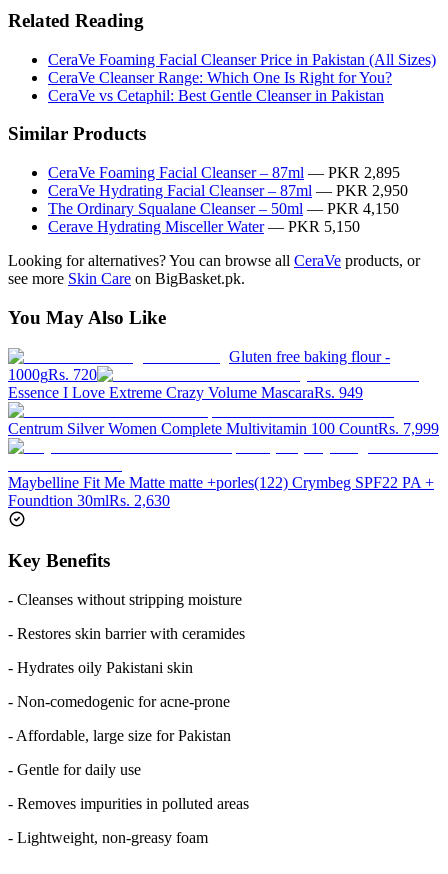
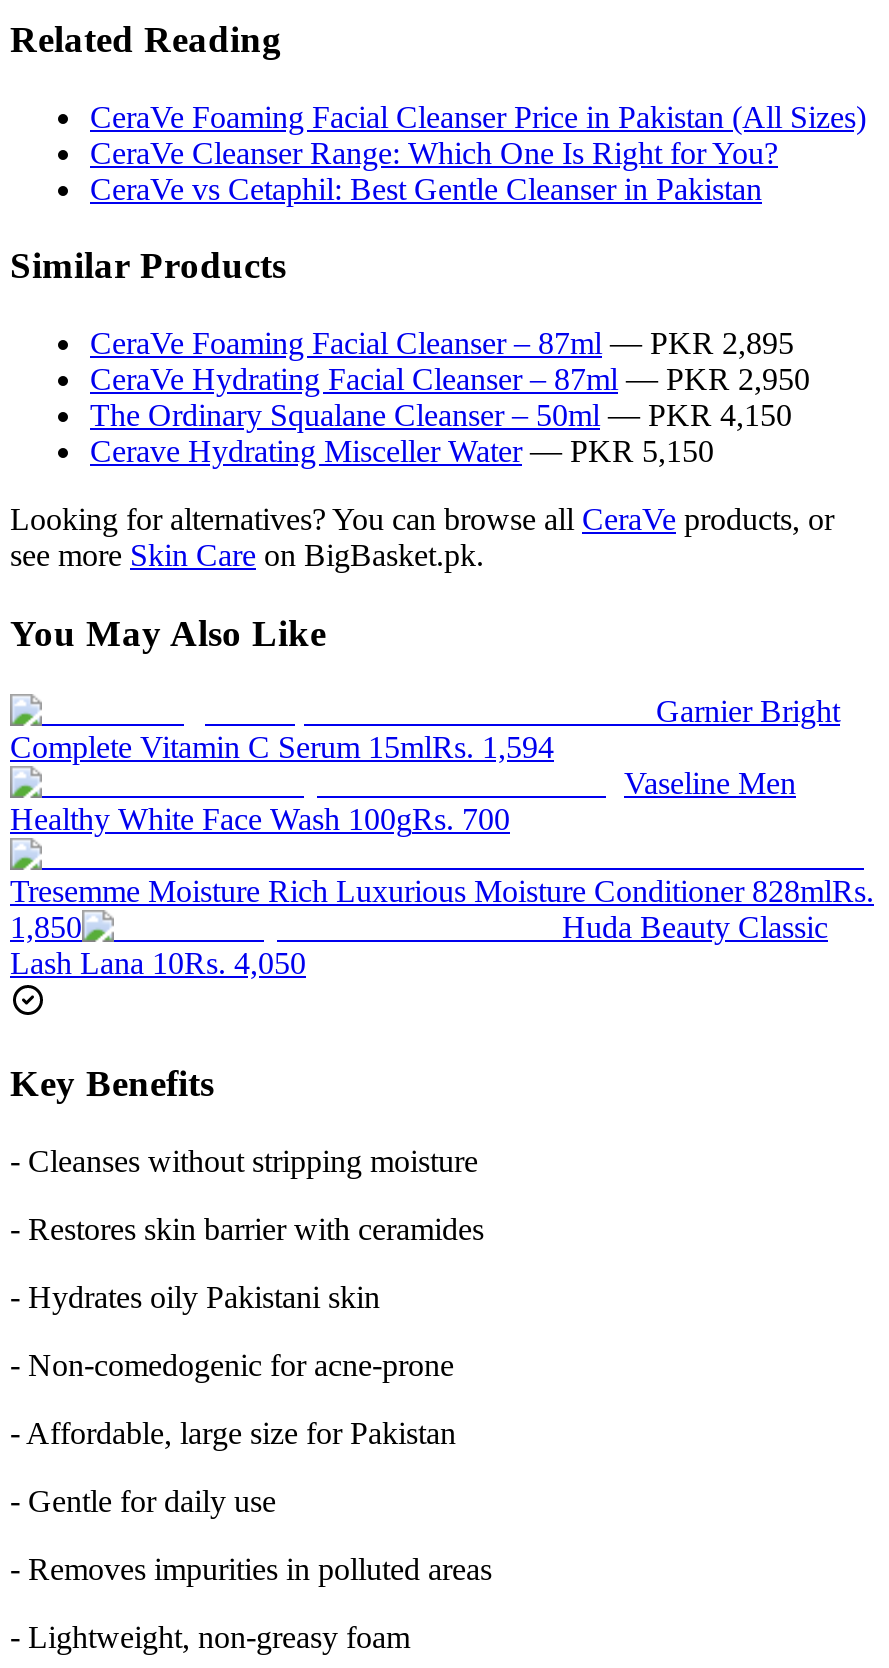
- Gluten free baking flour -
- 1000gRs. 720
- Essence I Love Extreme Crazy Volume MascaraRs. 949
- Centrum Silver Women Complete Multivitamin 100 CountRs. 7,999
- Maybelline Fit Me Matte matte +porles(122) Crymbeg SPF22 PA +
- Foundtion 30mlRs. 2,630
+ Garnier Bright
+ Complete Vitamin C Serum 15mlRs. 1,594
+ Vaseline Men
+ Healthy White Face Wash 100gRs. 700
+ Tresemme Moisture Rich Luxurious Moisture Conditioner 828mlRs.
+ 1,850
+ Huda Beauty Classic
+ Lash Lana 10Rs. 4,050
